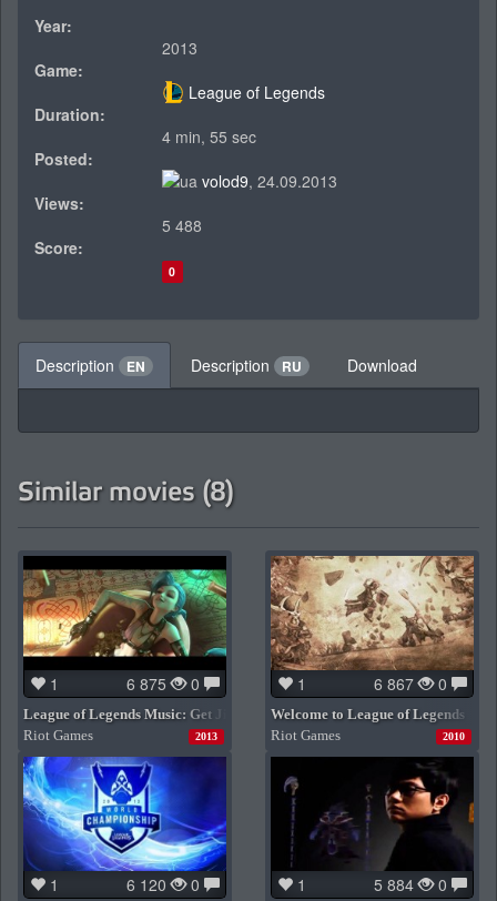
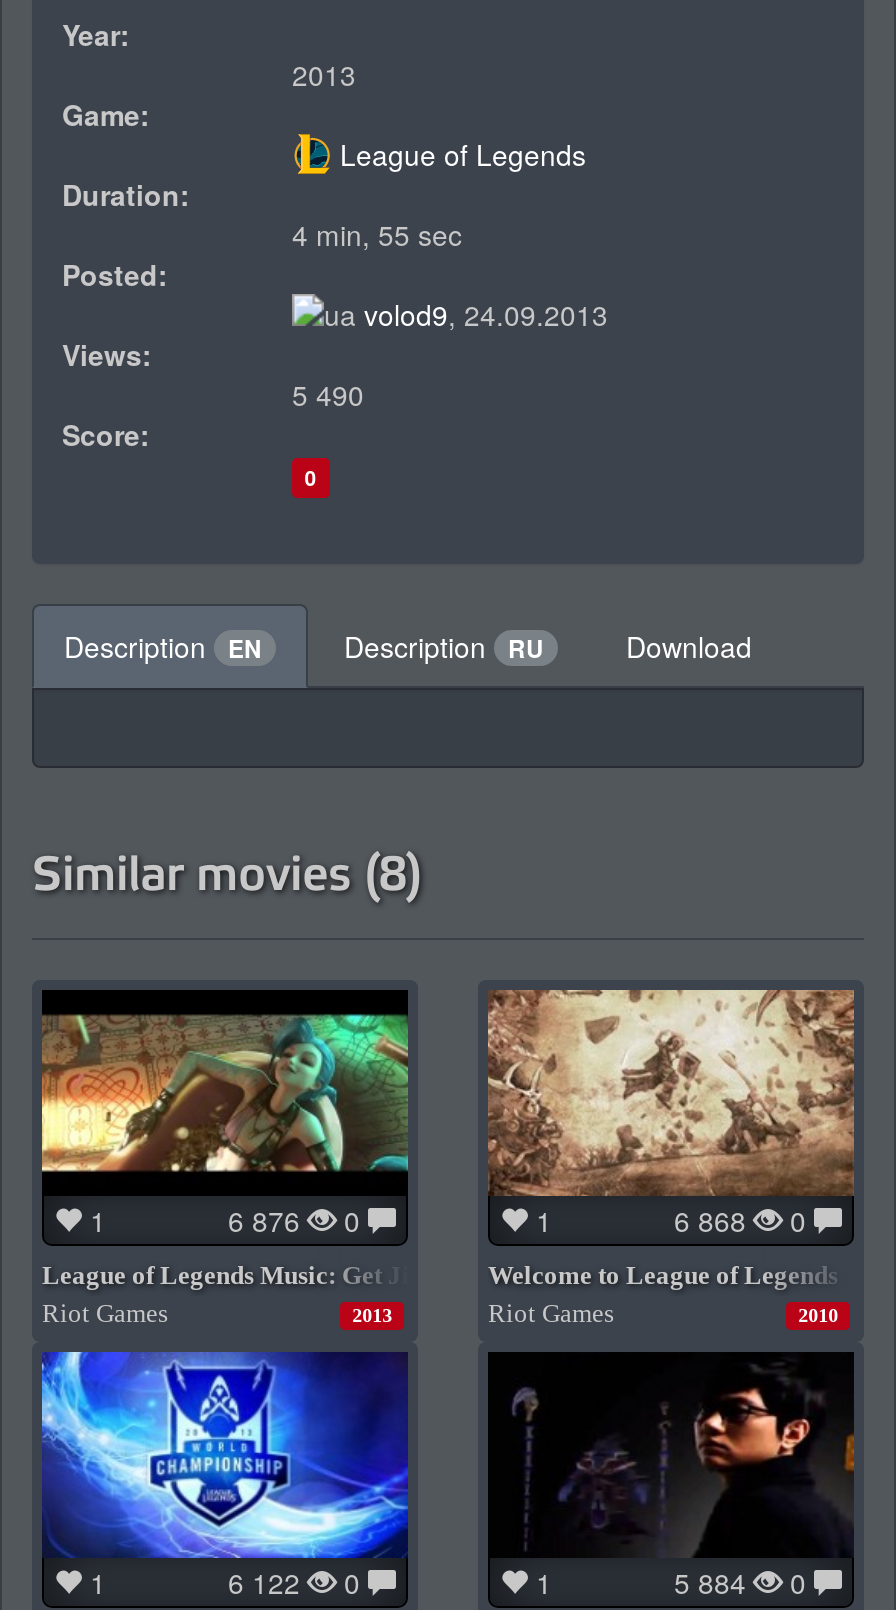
- 5 488
+ 5 490

- 6 875
+ 6 876

- 6 867
+ 6 868

- 6 120
+ 6 122
